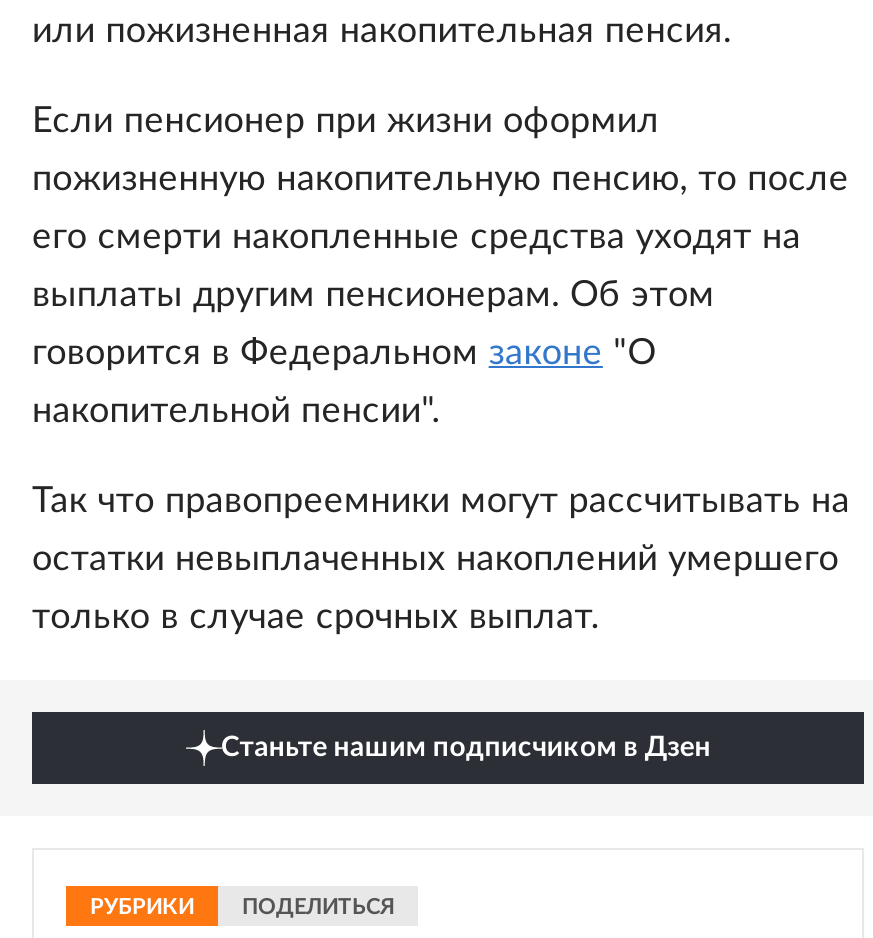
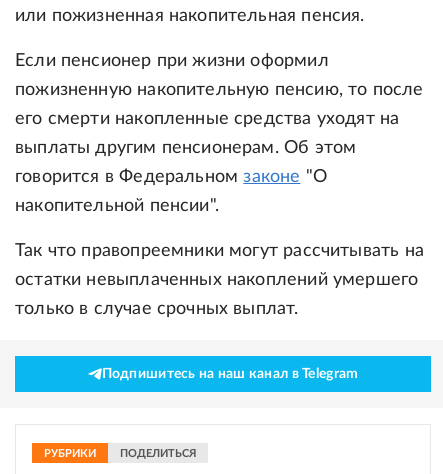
- Станьте нашим подписчиком в Дзен
+ Подпишитесь на наш канал в Telegram
